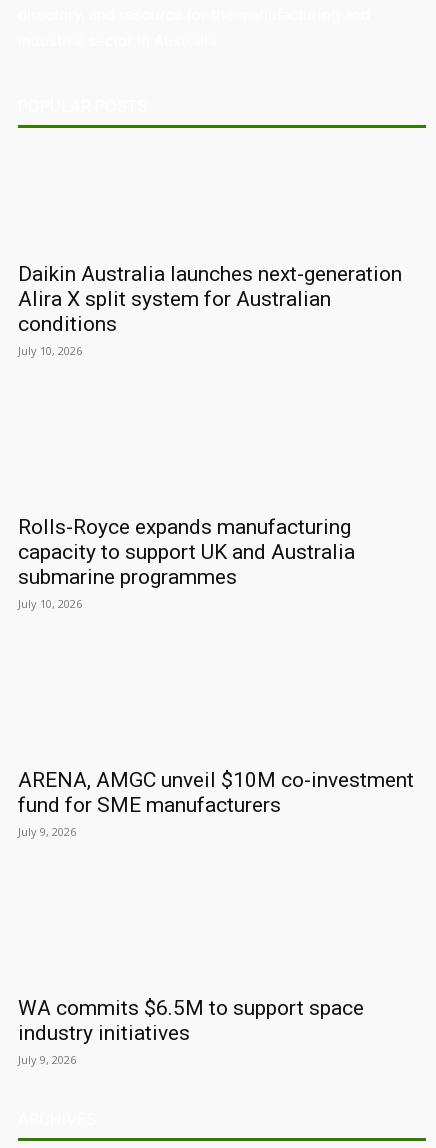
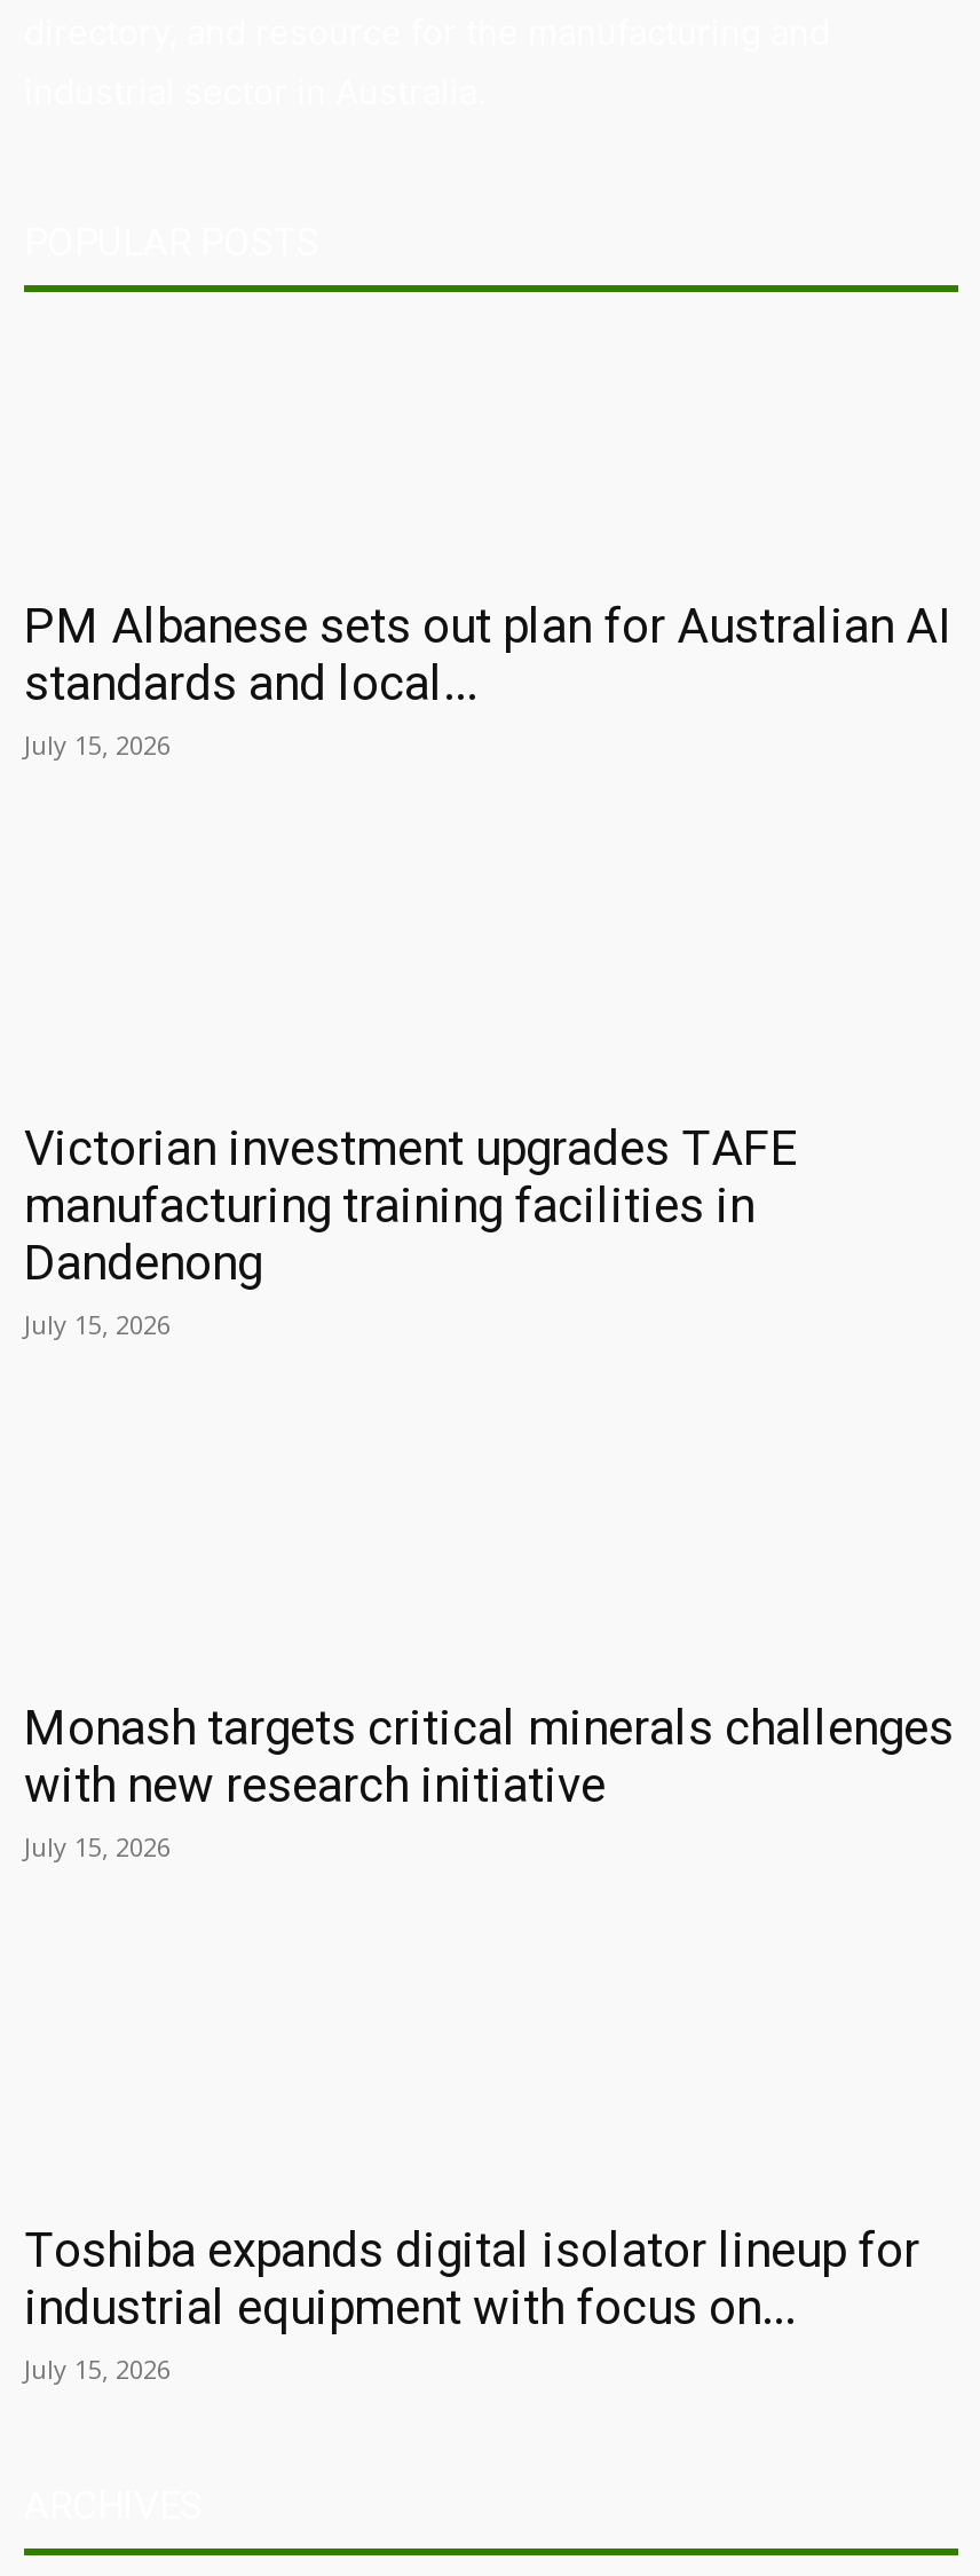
- Daikin Australia launches next-generation
- Alira X split system for Australian
- conditions
- July 10, 2026
+ PM Albanese sets out plan for Australian AI
+ standards and local...
+ July 15, 2026

- Rolls-Royce expands manufacturing
- capacity to support UK and Australia
- submarine programmes
- July 10, 2026
+ Victorian investment upgrades TAFE
+ manufacturing training facilities in
+ Dandenong
+ July 15, 2026

- ARENA, AMGC unveil $10M co-investment
- fund for SME manufacturers
- July 9, 2026
+ Monash targets critical minerals challenges
+ with new research initiative
+ July 15, 2026

- WA commits $6.5M to support space
- industry initiatives
- July 9, 2026
+ Toshiba expands digital isolator lineup for
+ industrial equipment with focus on...
+ July 15, 2026
